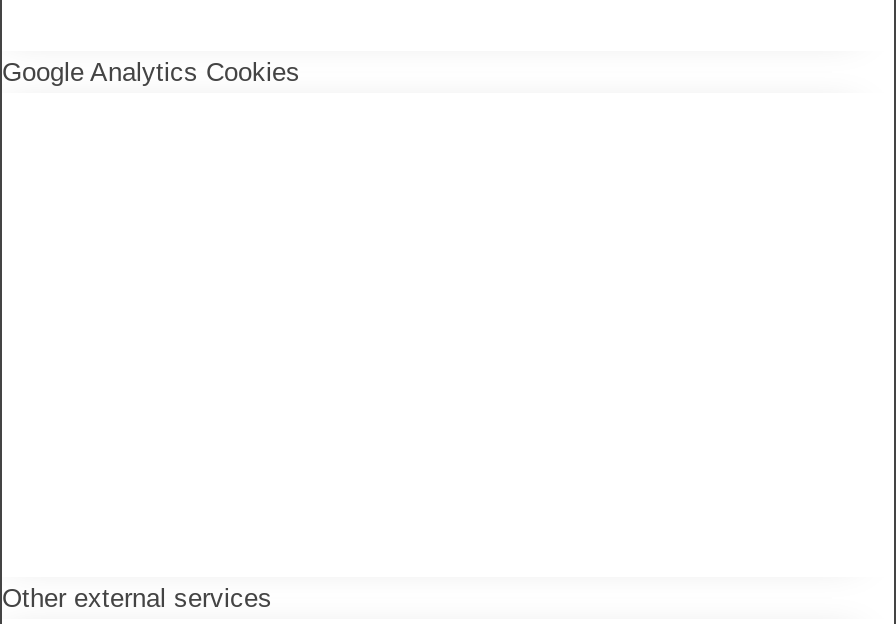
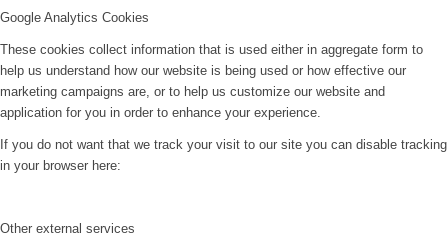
+ These cookies collect information that is used either in aggregate form to
+ help us understand how our website is being used or how effective our
+ marketing campaigns are, or to help us customize our website and
+ application for you in order to enhance your experience.
+ If you do not want that we track your visit to our site you can disable tracking
+ in your browser here:
